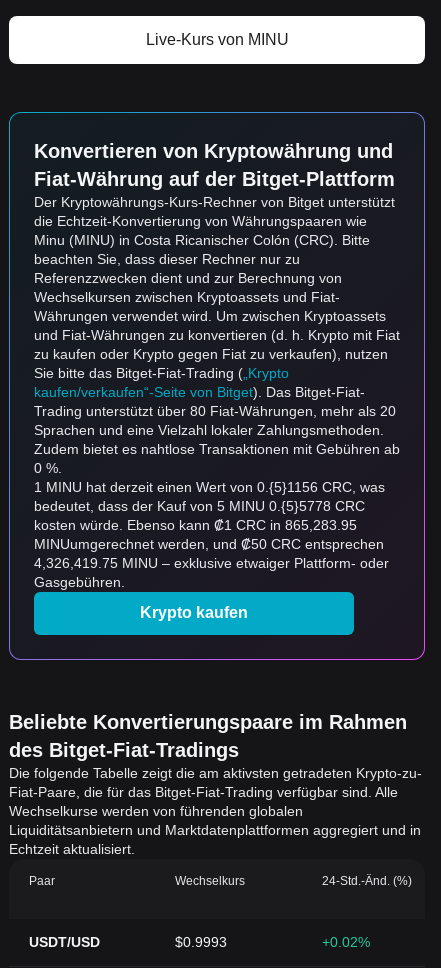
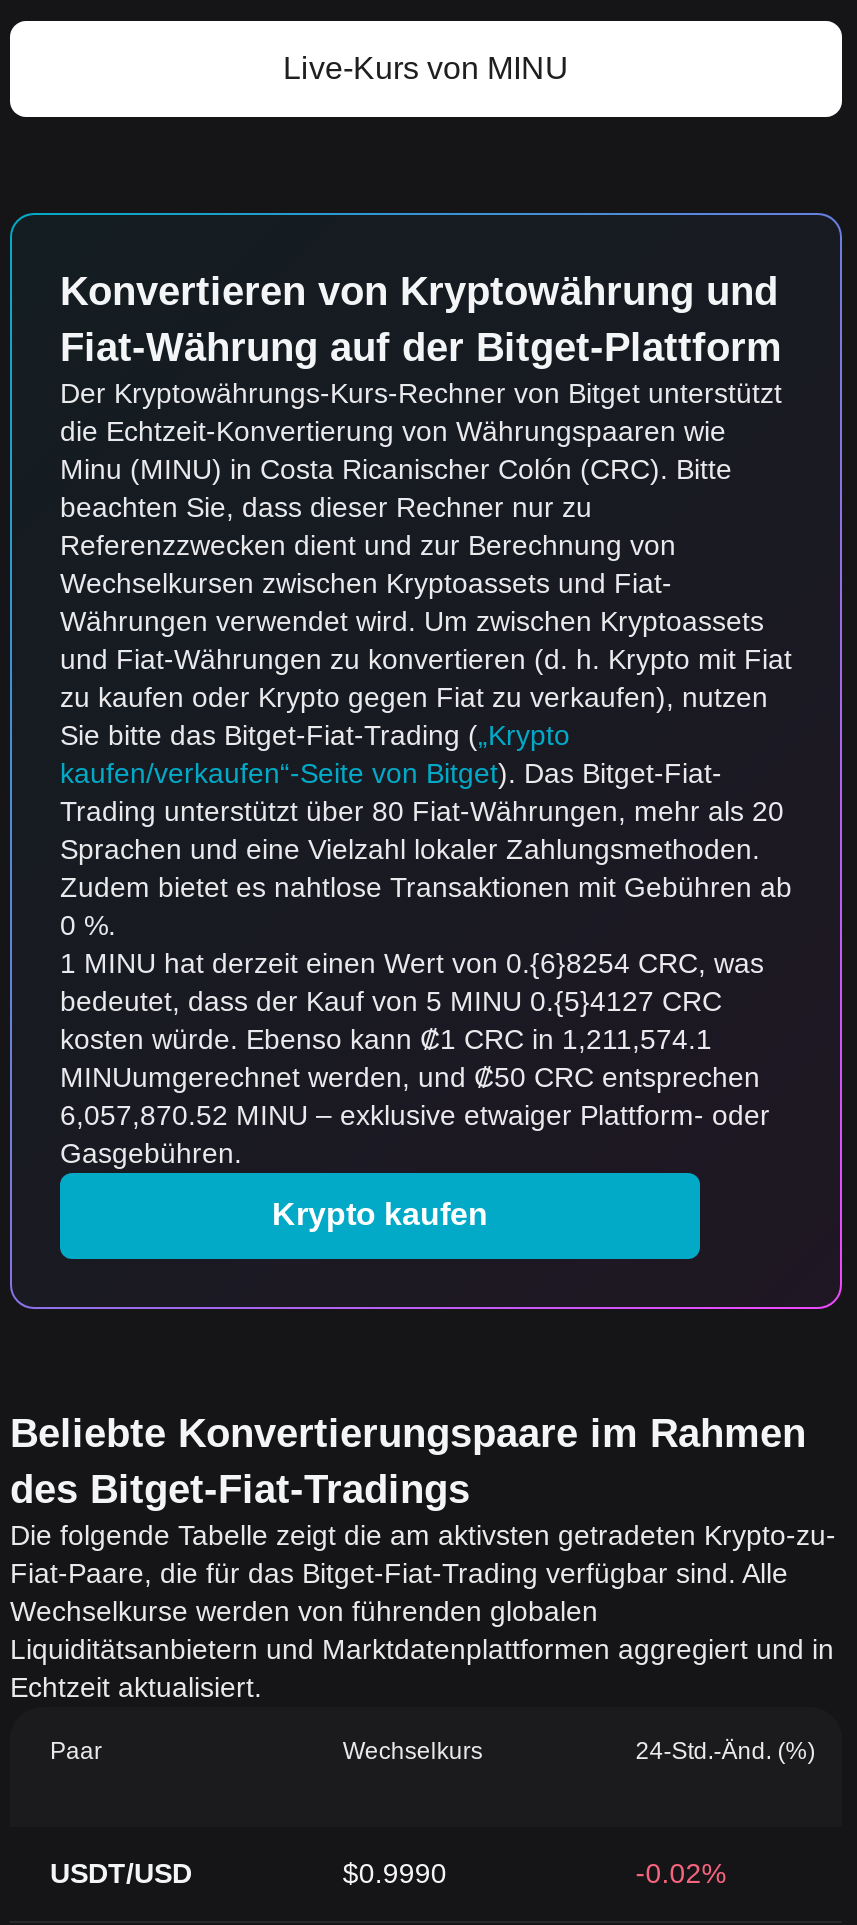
- 1 MINU hat derzeit einen Wert von 0.{5}1156 CRC, was
+ 1 MINU hat derzeit einen Wert von 0.{6}8254 CRC, was

- bedeutet, dass der Kauf von 5 MINU 0.{5}5778 CRC
+ bedeutet, dass der Kauf von 5 MINU 0.{5}4127 CRC

- kosten würde. Ebenso kann ₡1 CRC in 865,283.95
+ kosten würde. Ebenso kann ₡1 CRC in 1,211,574.1

- 4,326,419.75 MINU – exklusive etwaiger Plattform- oder
+ 6,057,870.52 MINU – exklusive etwaiger Plattform- oder

- $0.9993
+ $0.9990

- +0.02%
+ -0.02%
